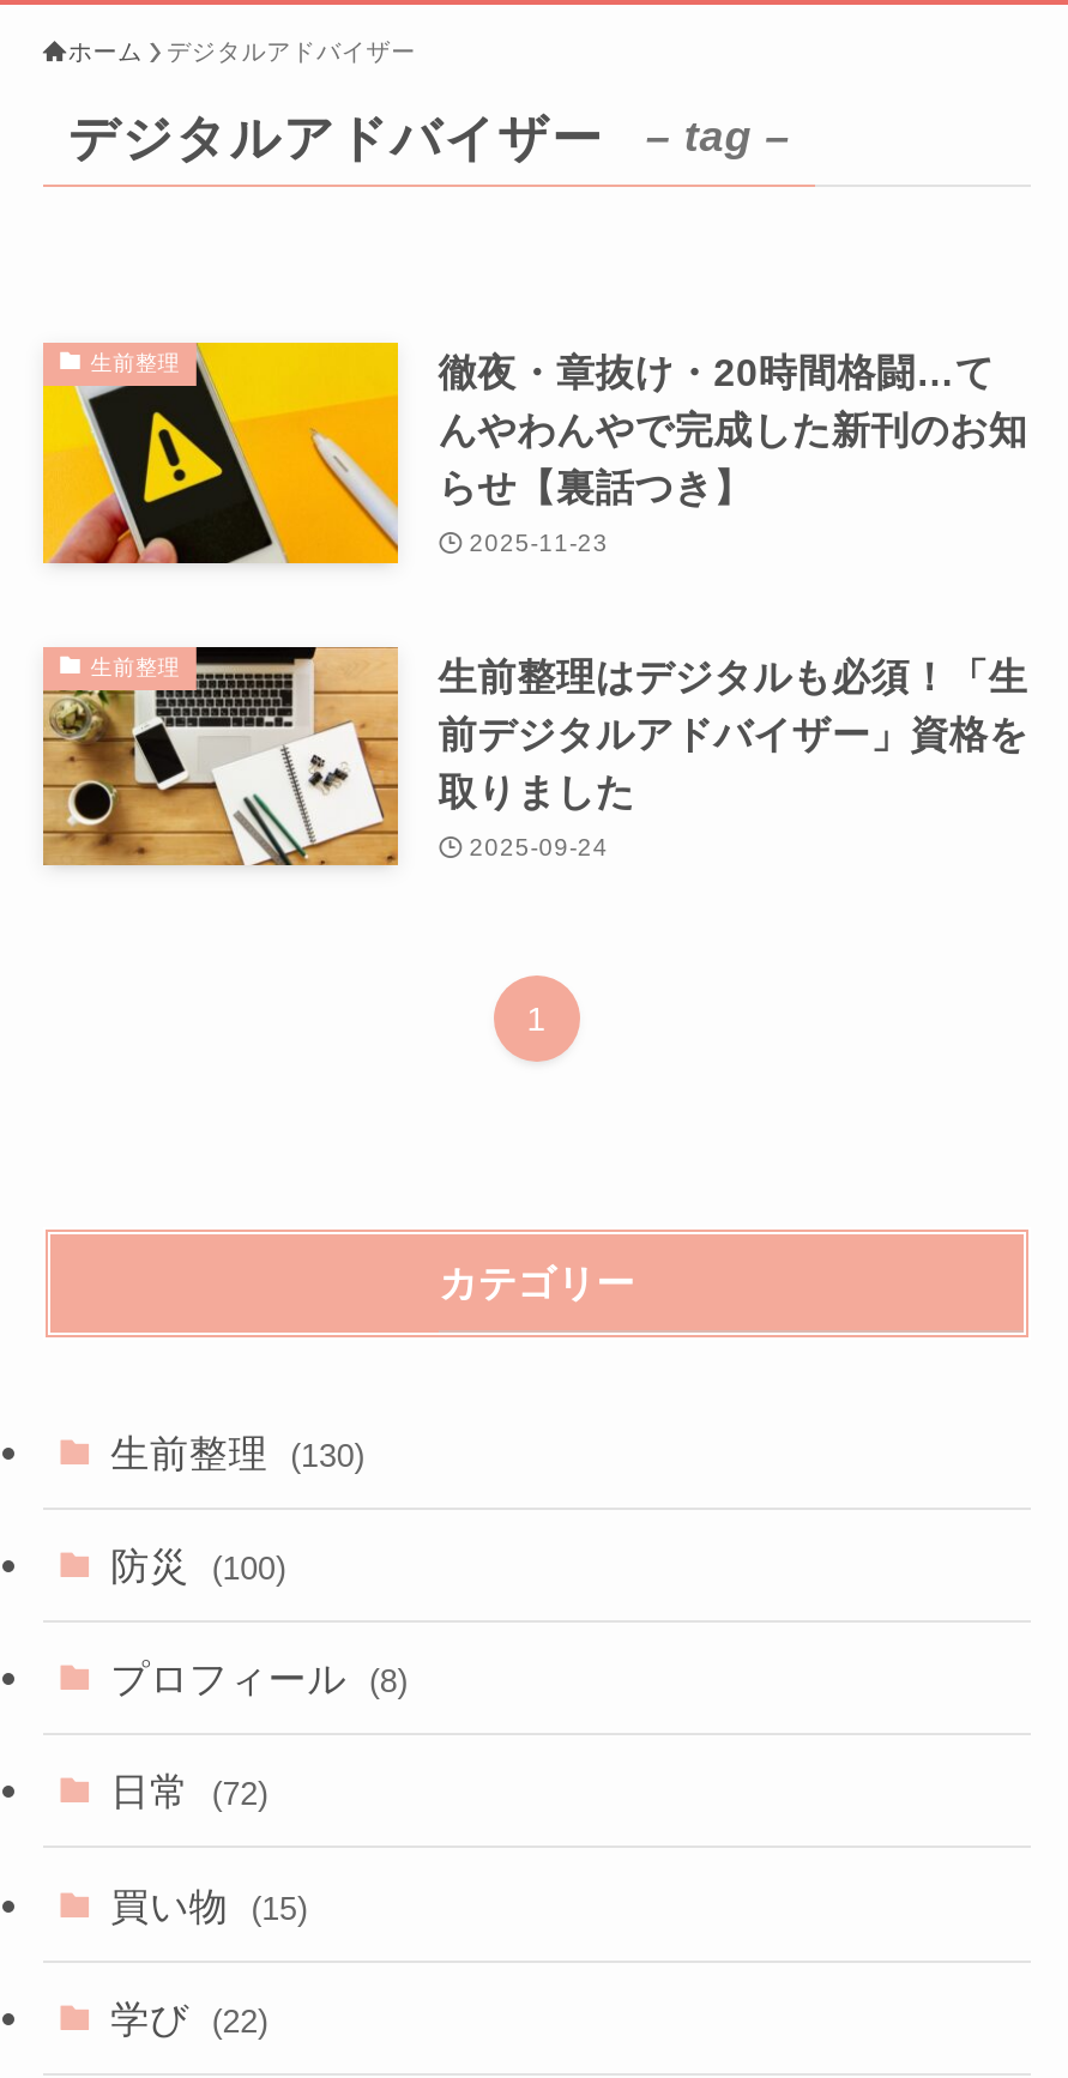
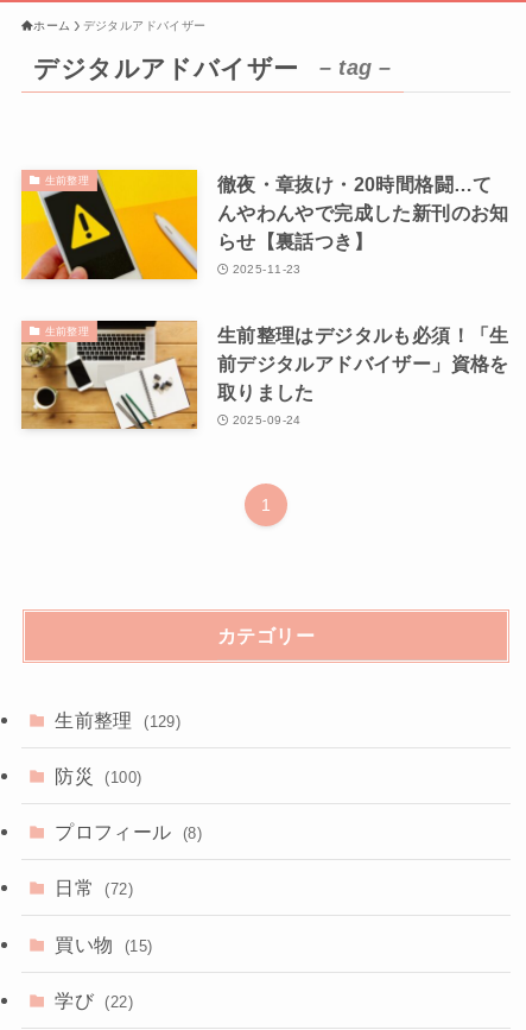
- 生前整理 (130)
+ 生前整理 (129)
